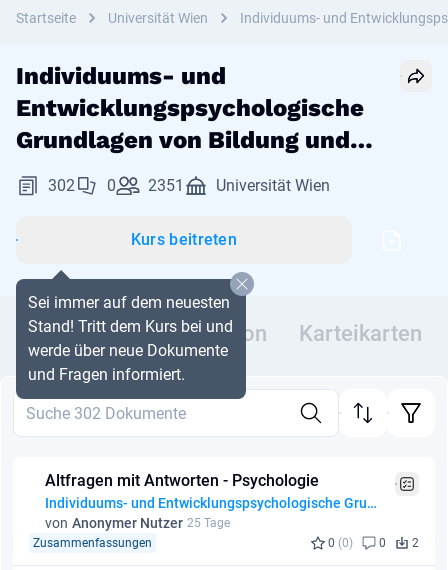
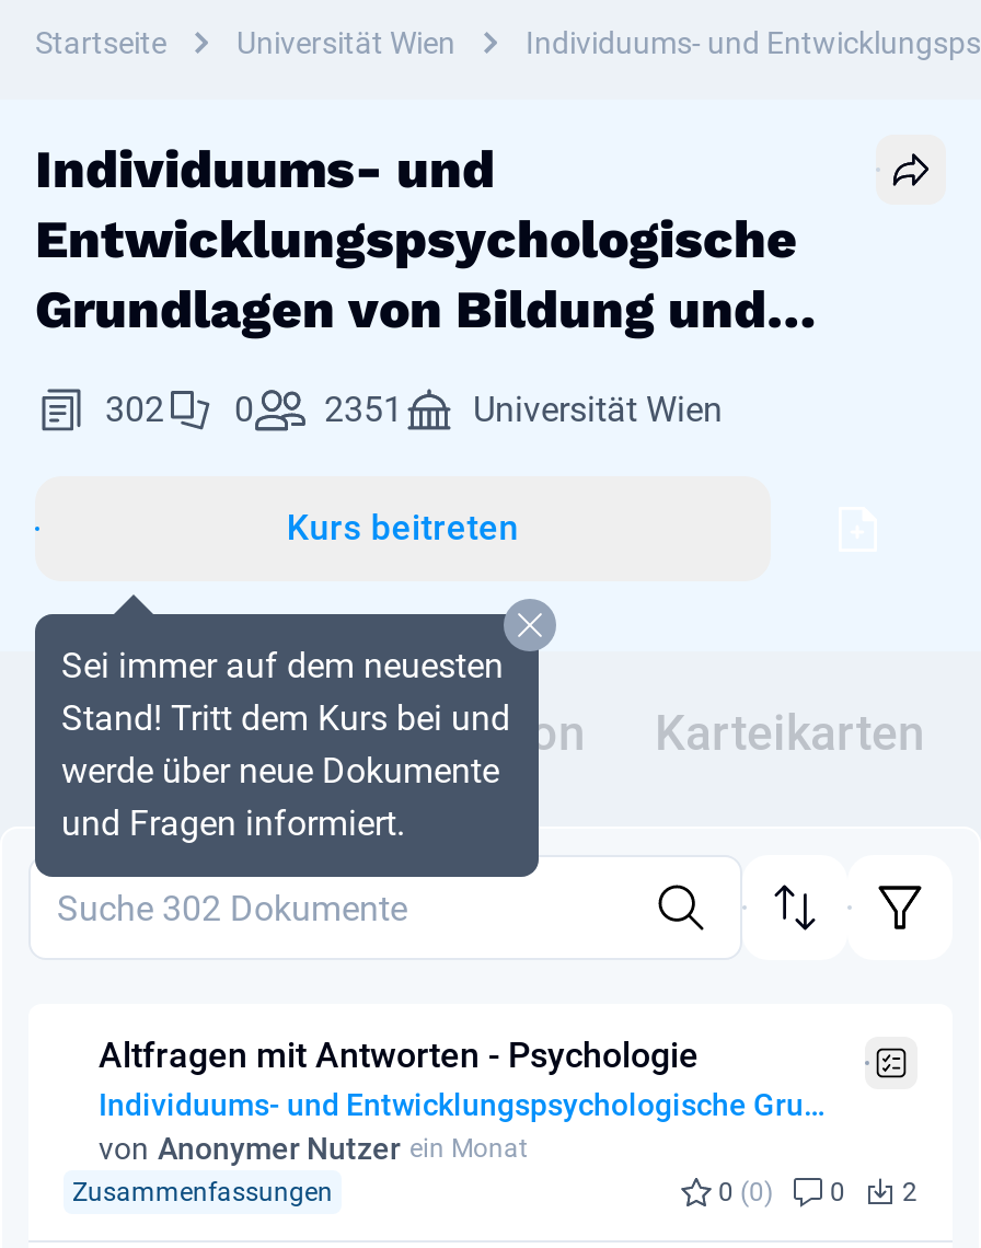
- von Anonymer Nutzer 25 Tage
+ von Anonymer Nutzer ein Monat
